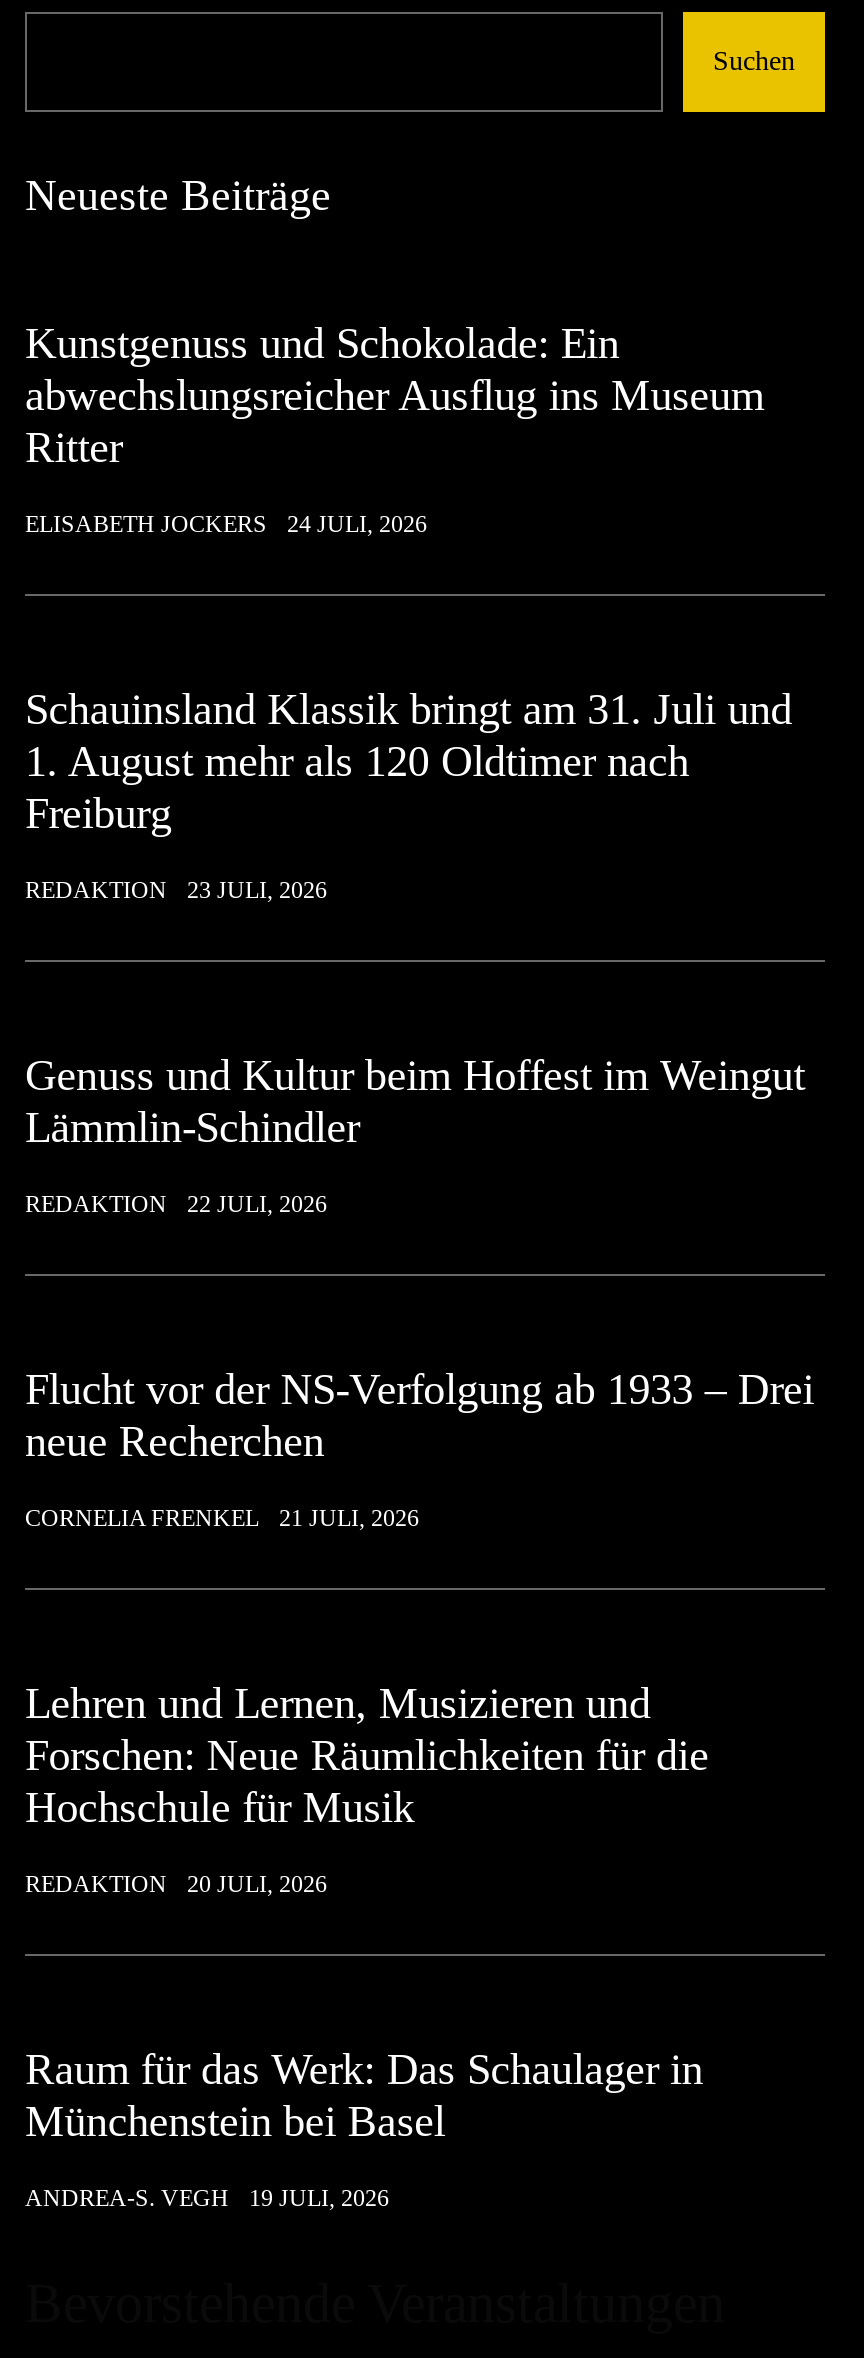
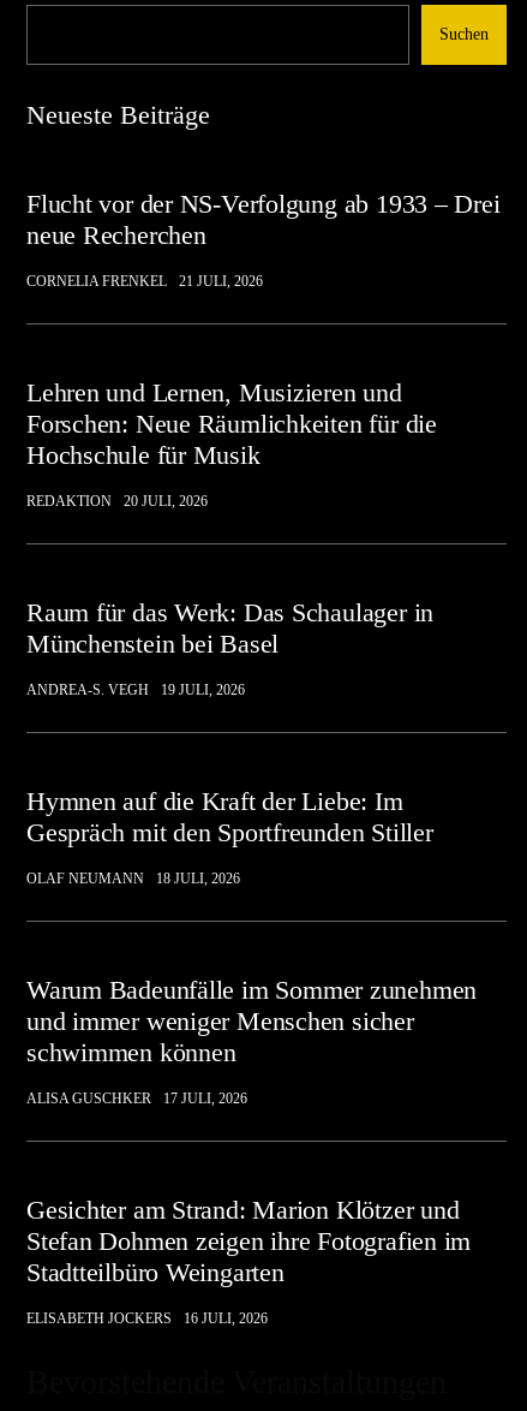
- Kunstgenuss und Schokolade: Ein
- abwechslungsreicher Ausflug ins Museum
- Ritter
- 24 JULI, 2026

moved down: ELISABETH JOCKERS

- Schauinsland Klassik bringt am 31. Juli und
- 1. August mehr als 120 Oldtimer nach
- Freiburg
- REDAKTION
- 23 JULI, 2026

- Genuss und Kultur beim Hoffest im Weingut
- Lämmlin-Schindler
- REDAKTION
- 22 JULI, 2026

moved up: Flucht vor der NS-Verfolgung ab 1933 – Drei | neue Recherchen | CORNELIA FRENKEL | ... | ANDREA-S. VEGH | 19 JULI, 2026

+ Hymnen auf die Kraft der Liebe: Im
+ Gespräch mit den Sportfreunden Stiller
+ OLAF NEUMANN
+ 18 JULI, 2026

+ Warum Badeunfälle im Sommer zunehmen
+ und immer weniger Menschen sicher
+ schwimmen können
+ ALISA GUSCHKER
+ 17 JULI, 2026

+ Gesichter am Strand: Marion Klötzer und
+ Stefan Dohmen zeigen ihre Fotografien im
+ Stadtteilbüro Weingarten
+ 16 JULI, 2026
